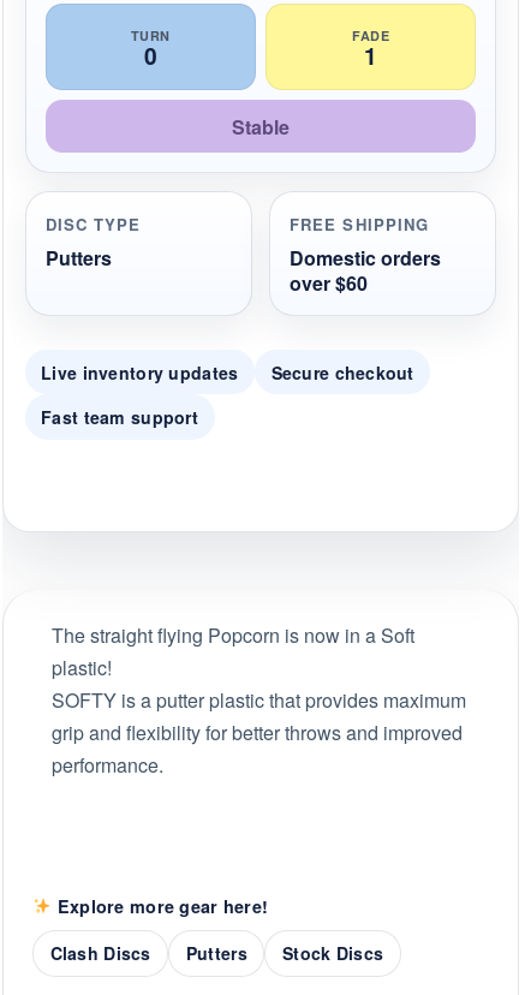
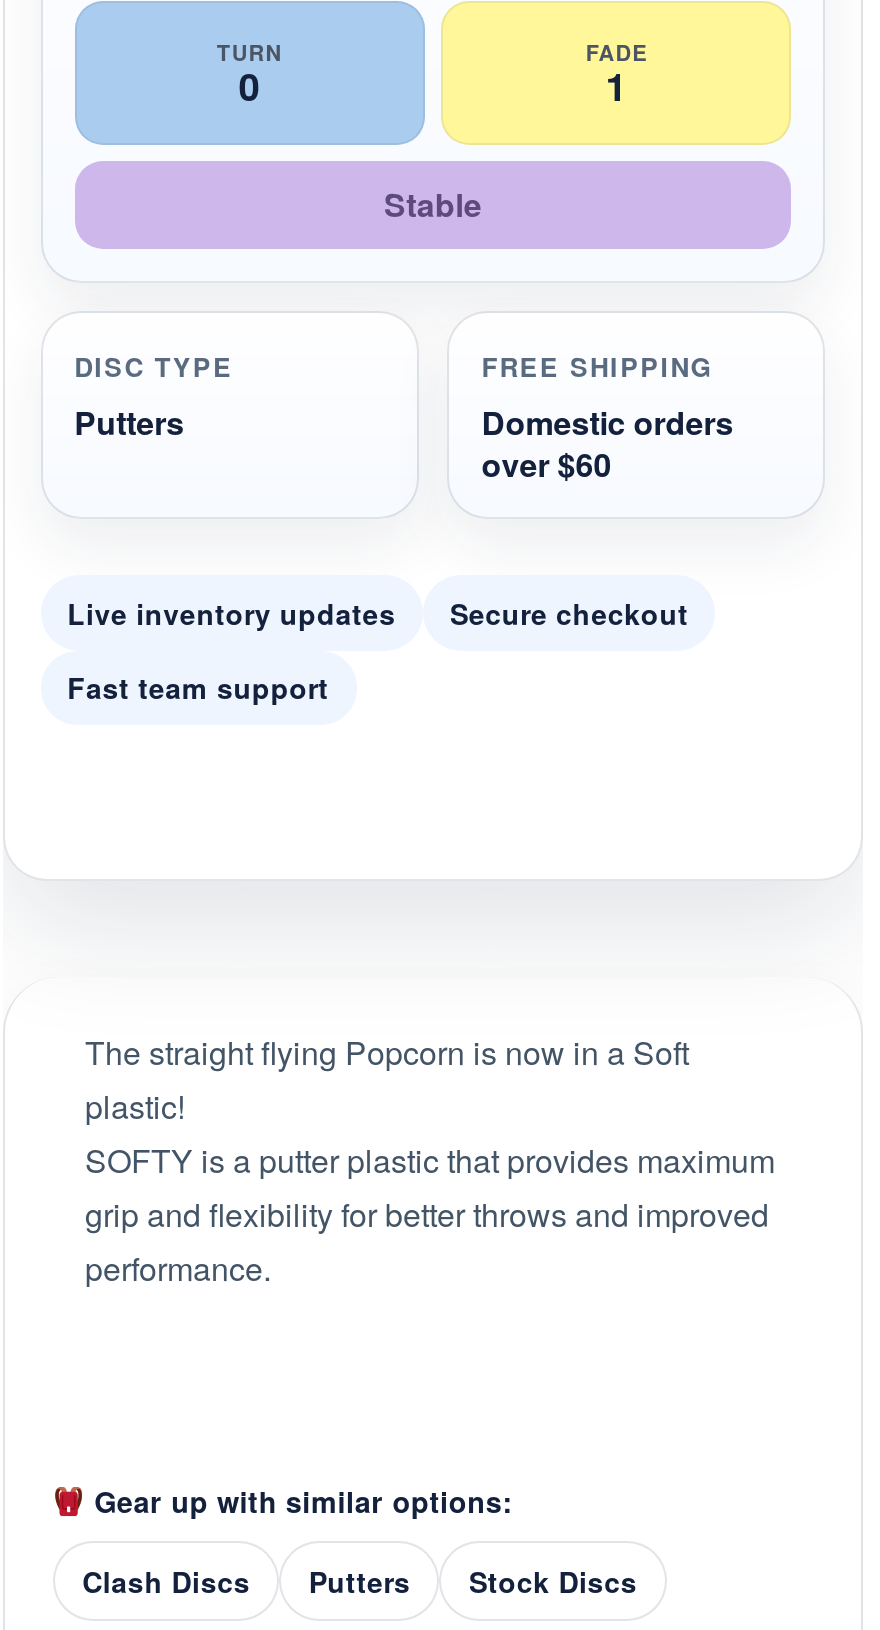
- Explore more gear here!
+ Gear up with similar options:
